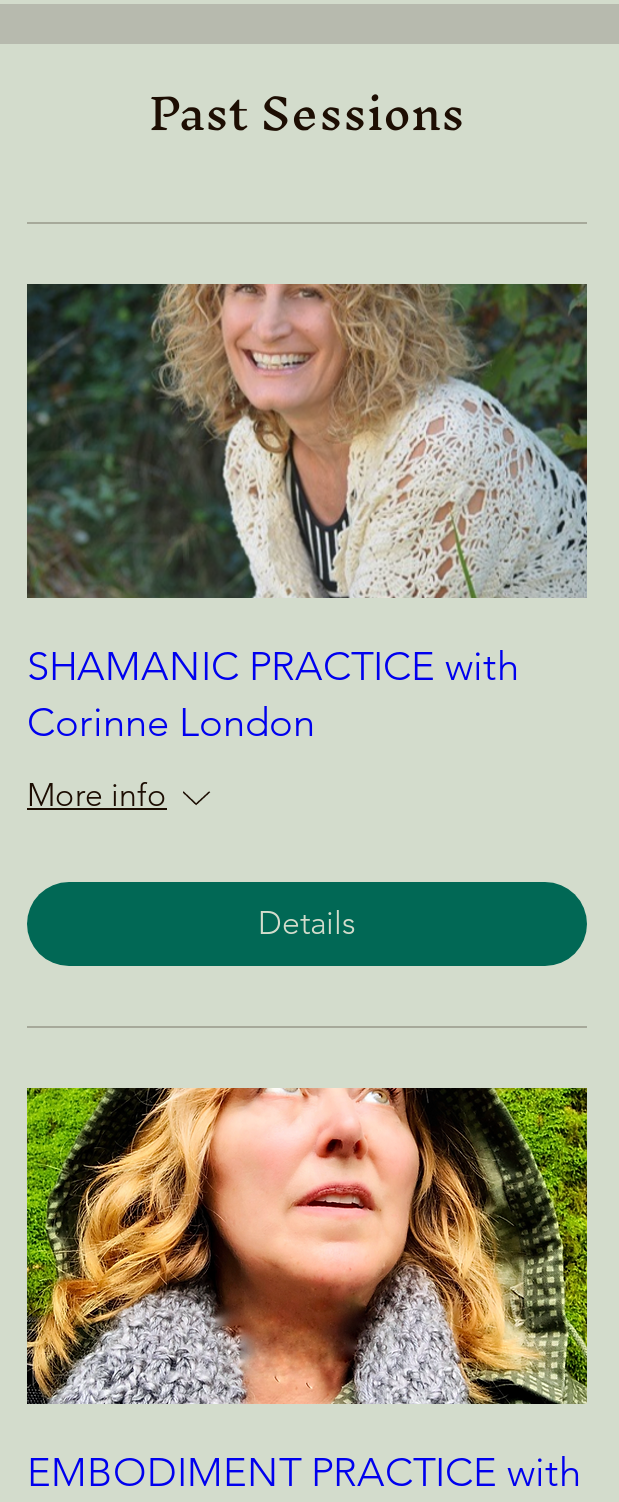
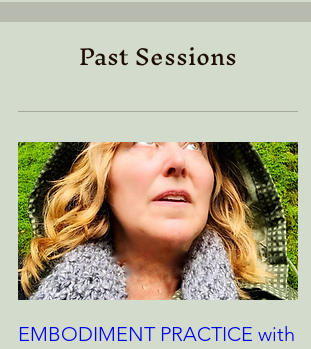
- [image]
- SHAMANIC PRACTICE with
- Corinne London
- More info
- Details
